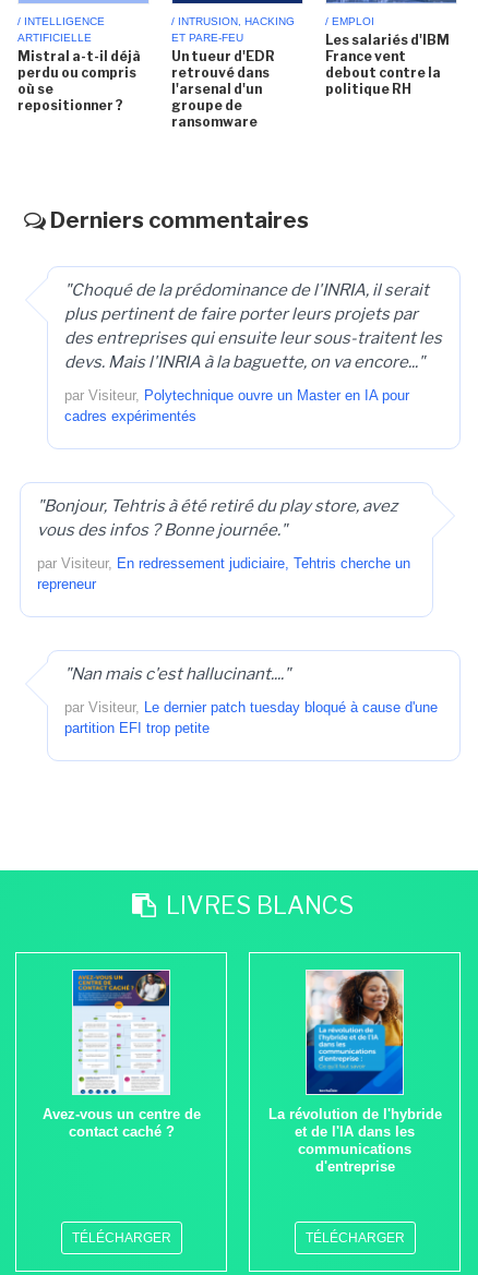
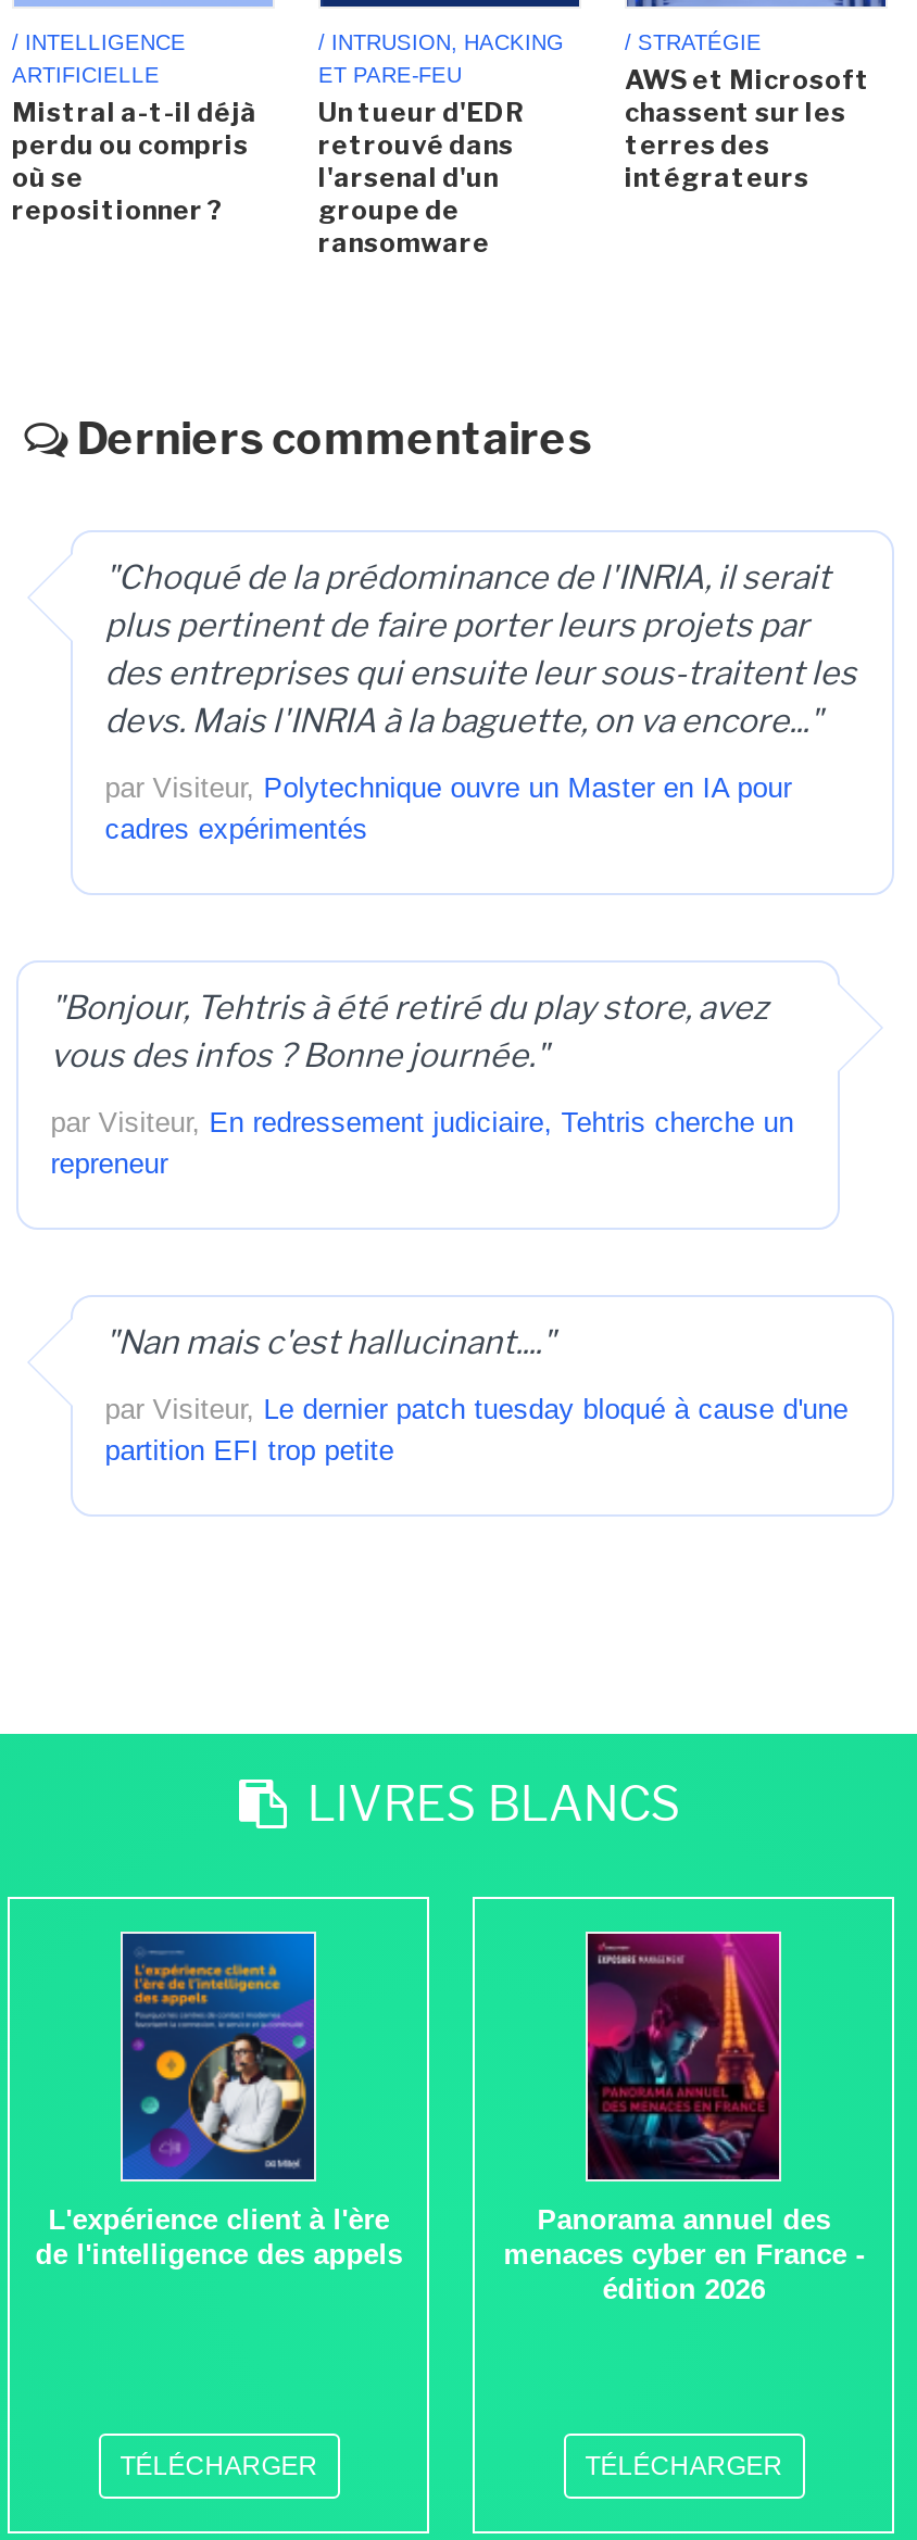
- / EMPLOI
- Les salariés d'IBM
- France vent
- debout contre la
- politique RH
+ / STRATÉGIE
+ AWS et Microsoft
+ chassent sur les
+ terres des
+ intégrateurs

- [image]
- Avez-vous un centre de
- contact caché ?
+ [image]
+ L'expérience client à l'ère
+ de l'intelligence des appels

- [image]
- La révolution de l'hybride
- et de l'IA dans les
- communications
- d'entreprise
+ [image]
+ Panorama annuel des
+ menaces cyber en France -
+ édition 2026
